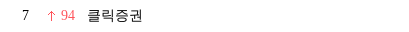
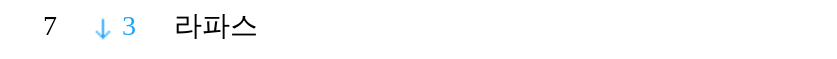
- 94
- 클릭증권
+ 3
+ 라파스
